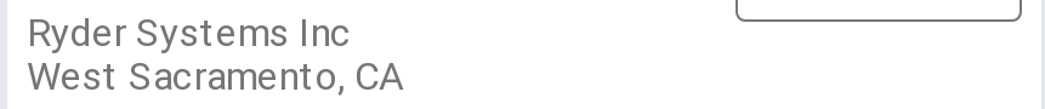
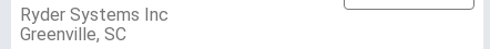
- West Sacramento, CA
+ Greenville, SC
